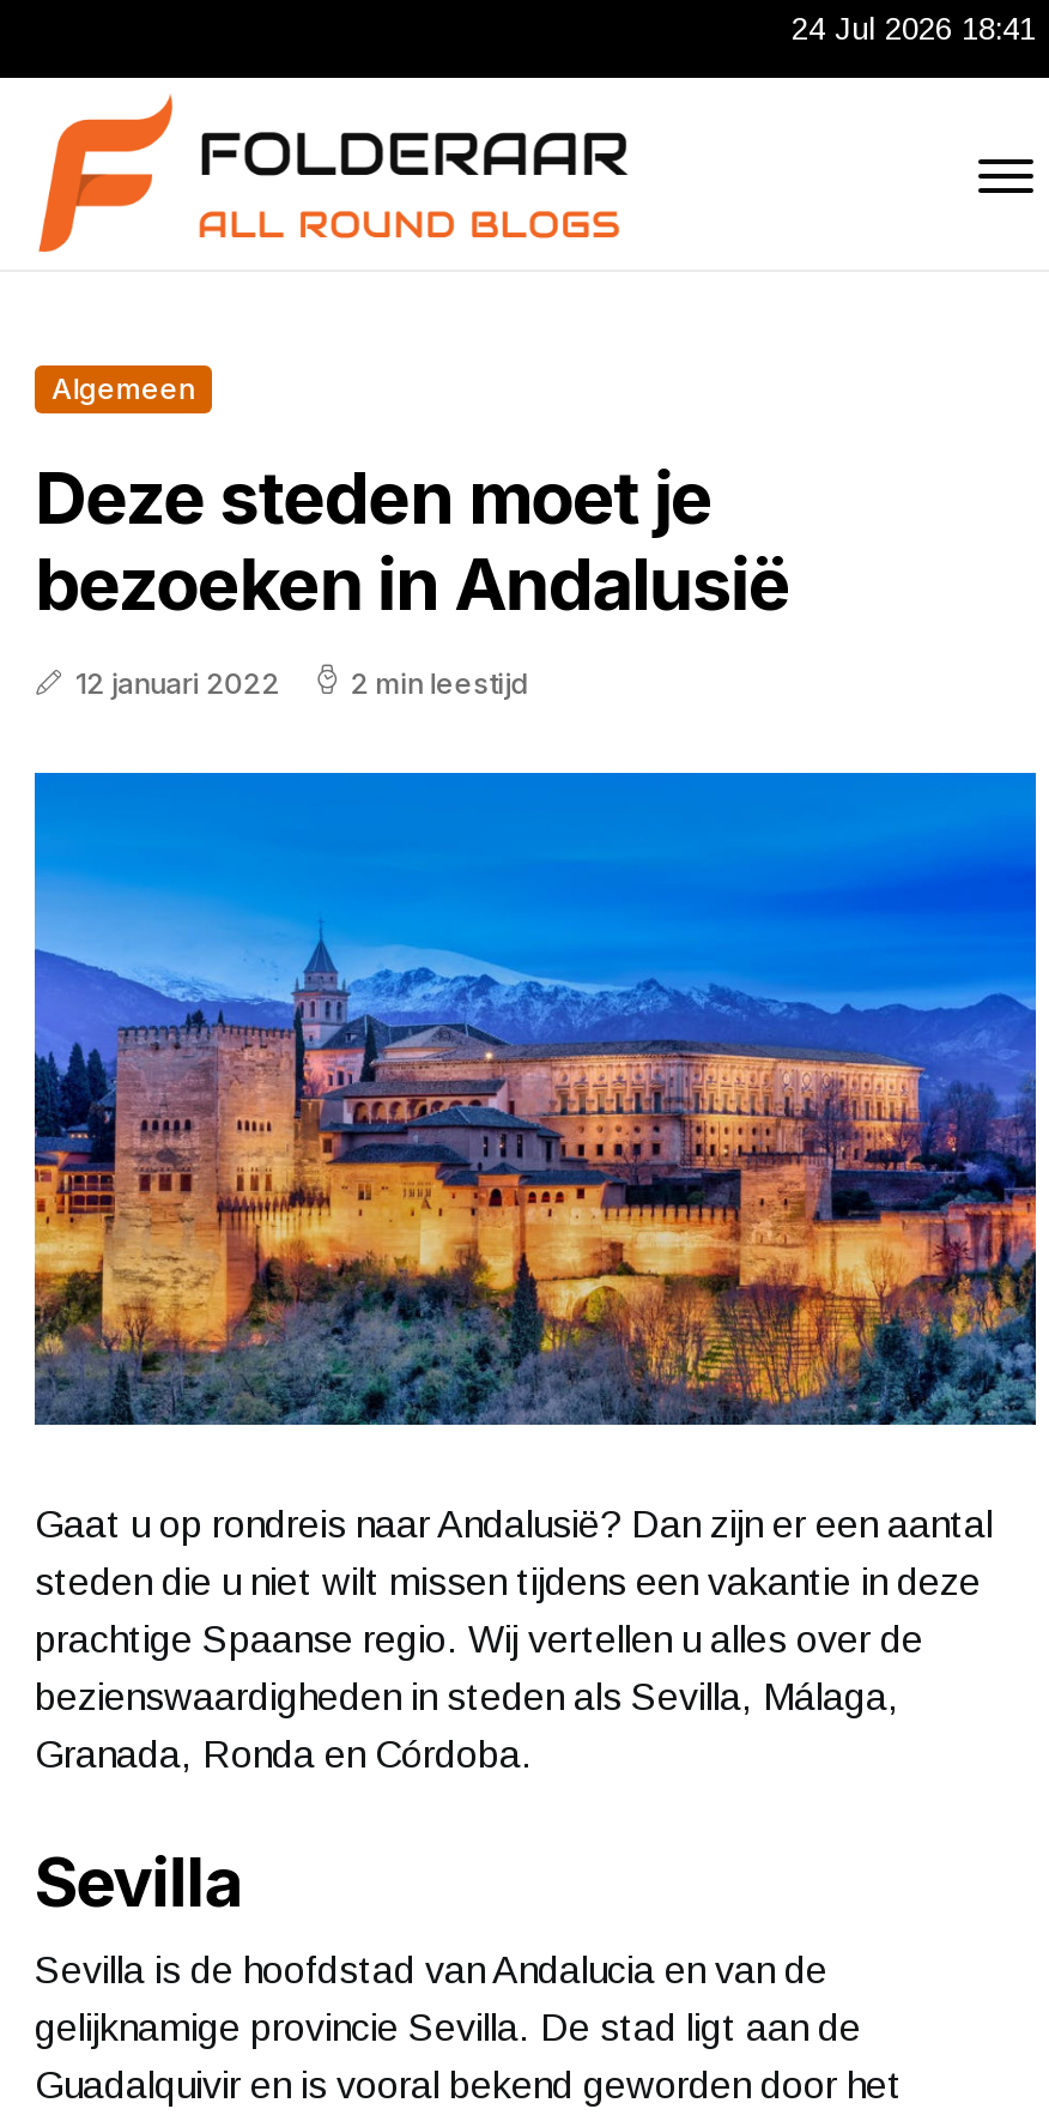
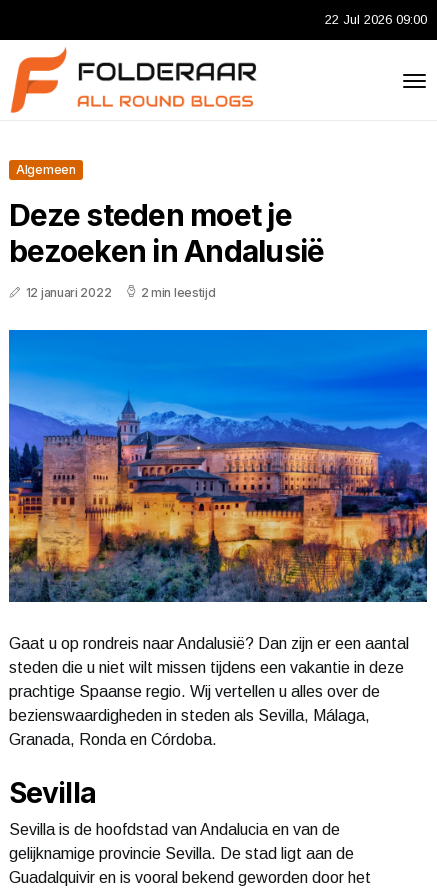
- 24 Jul 2026 18:41
+ 22 Jul 2026 09:00
